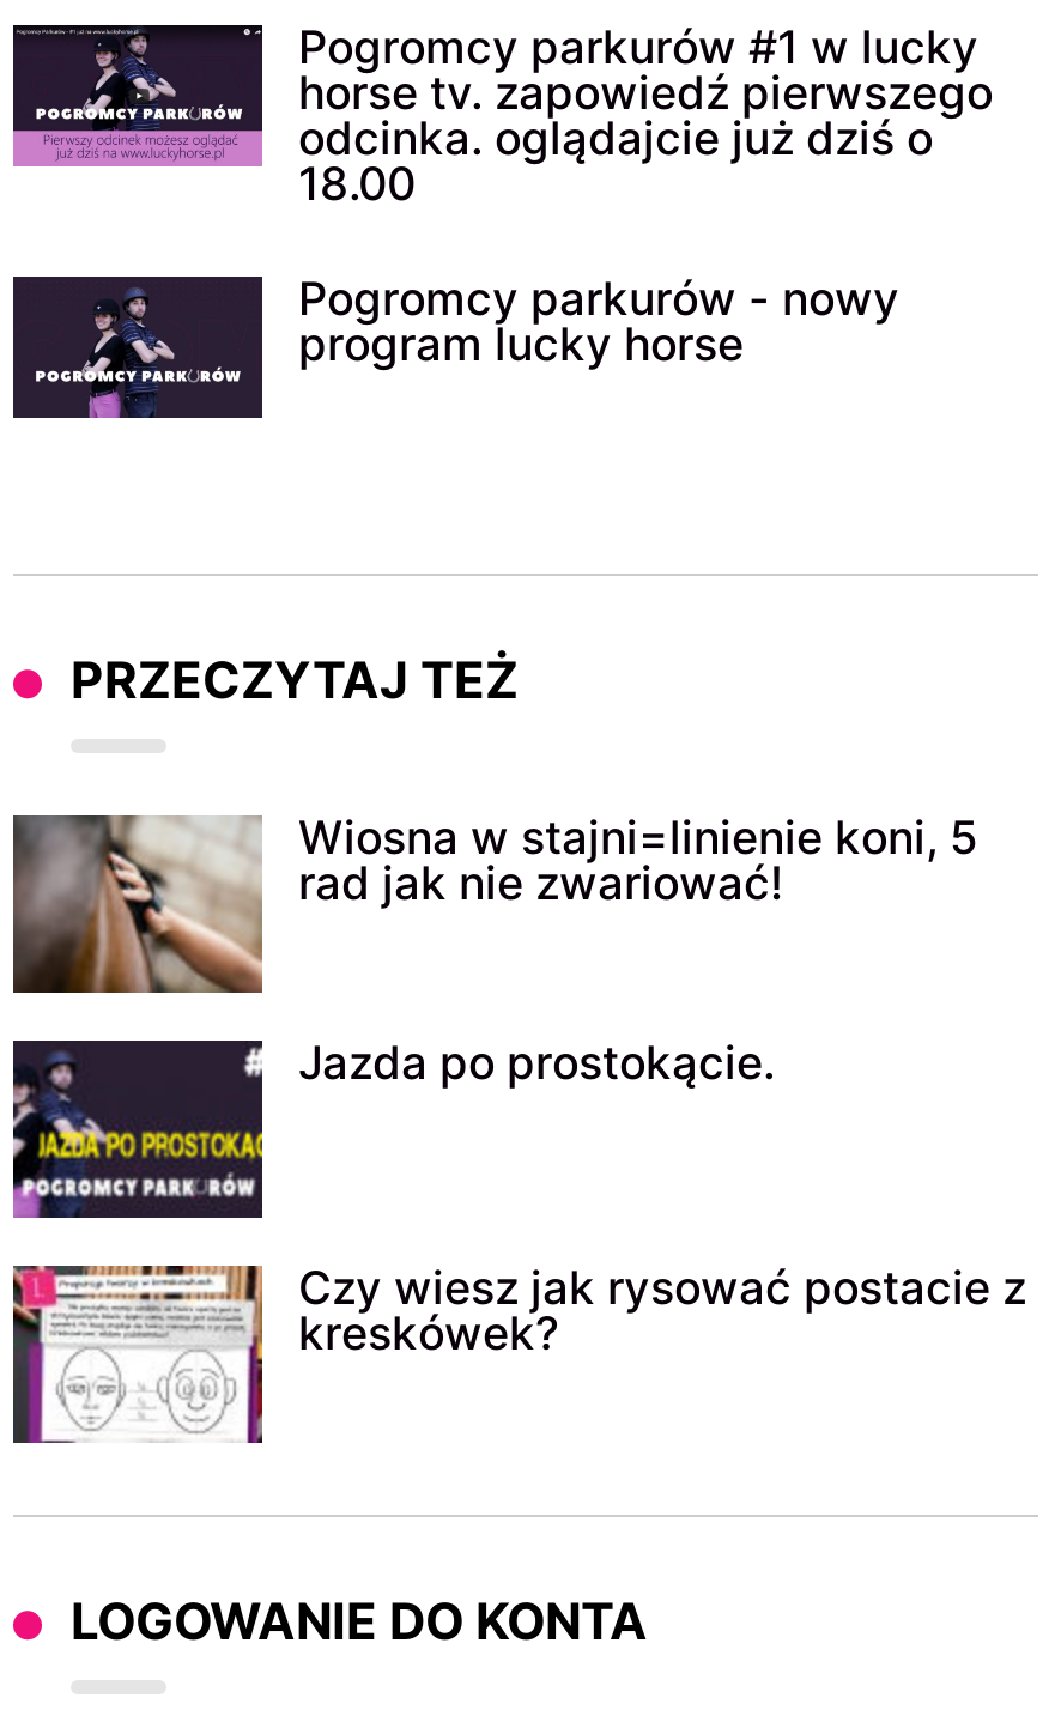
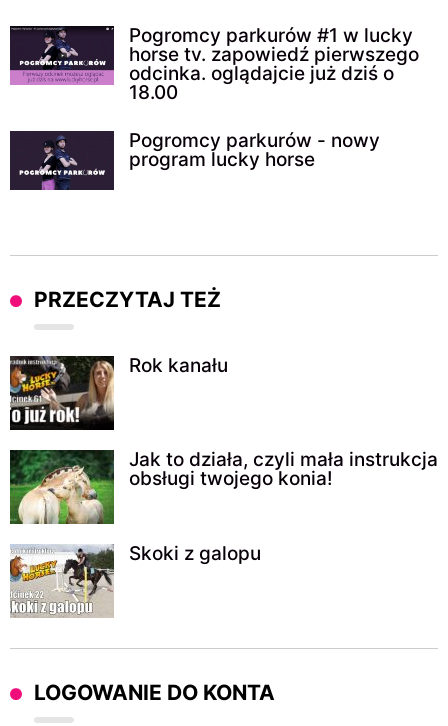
- [image]
- Wiosna w stajni=linienie koni, 5
- rad jak nie zwariować!
+ [image]
+ Rok kanału

- [image]
- Jazda po prostokącie.
+ [image]
+ Jak to działa, czyli mała instrukcja
+ obsługi twojego konia!

- [image]
- Czy wiesz jak rysować postacie z
- kreskówek?
+ [image]
+ Skoki z galopu
